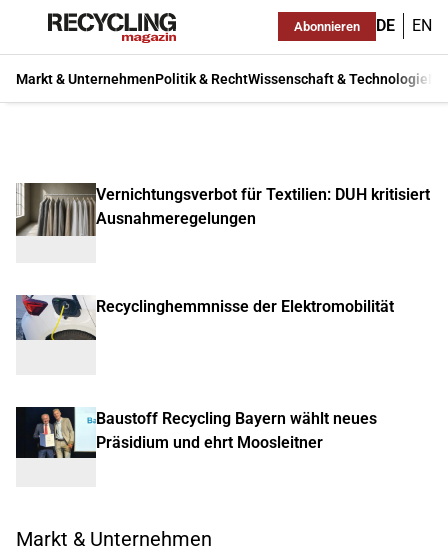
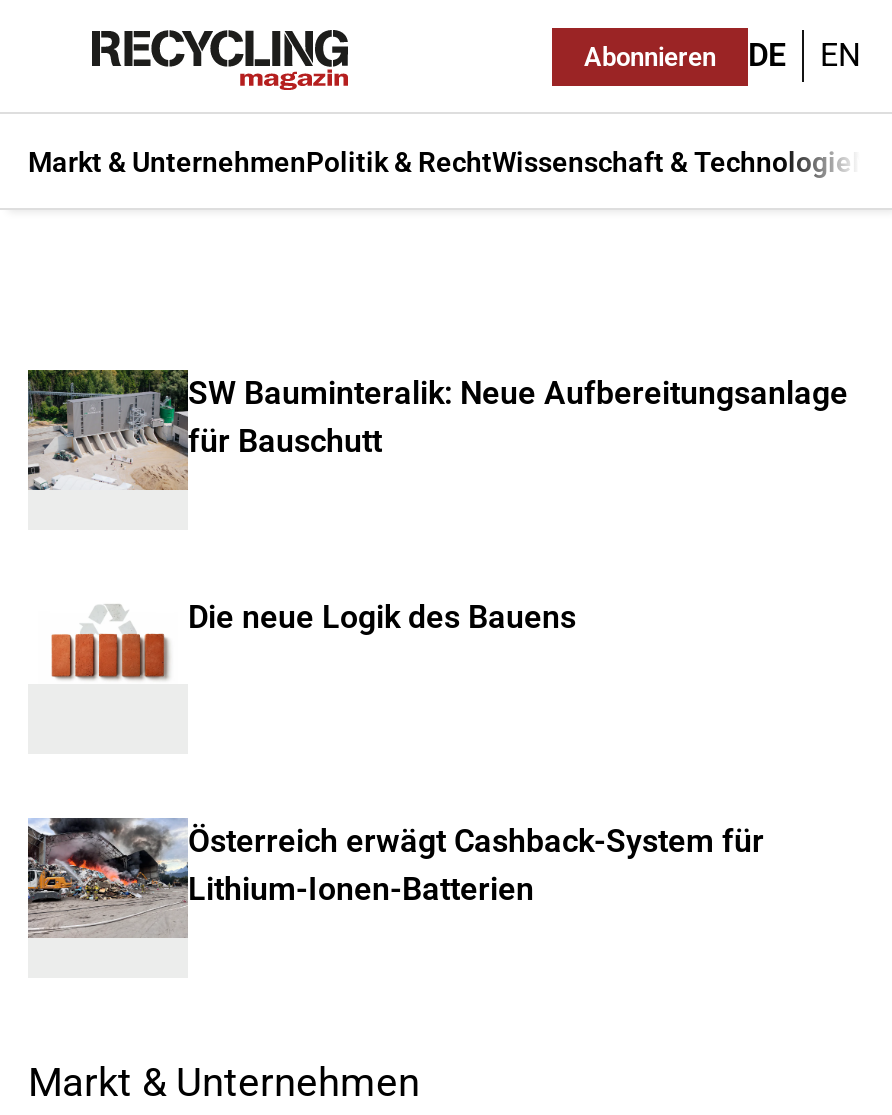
- [image]
- Vernichtungsverbot für Textilien: DUH kritisiert
- Ausnahmeregelungen
+ [image]
+ SW Bauminteralik: Neue Aufbereitungsanlage
+ für Bauschutt

- [image]
- Recyclinghemmnisse der Elektromobilität
+ [image]
+ Die neue Logik des Bauens

- [image]
- Baustoff Recycling Bayern wählt neues
- Präsidium und ehrt Moosleitner
+ [image]
+ Österreich erwägt Cashback-System für
+ Lithium-Ionen-Batterien
